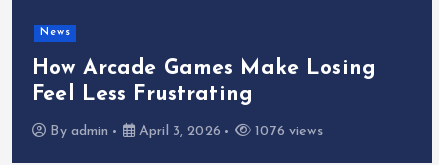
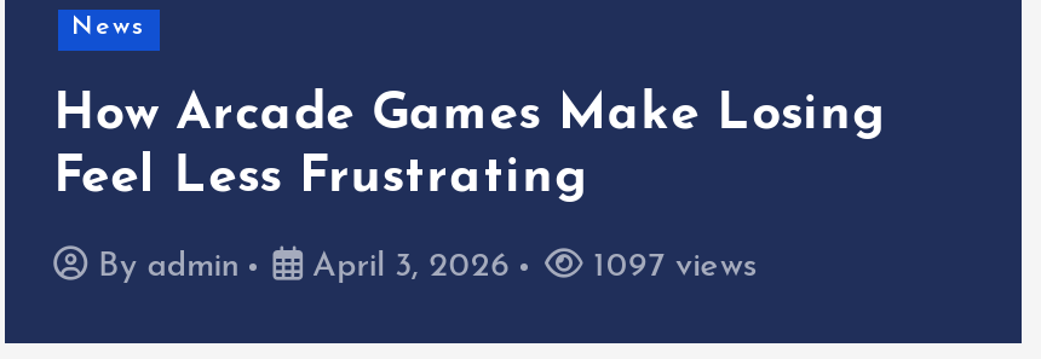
- 1076 views
+ 1097 views
